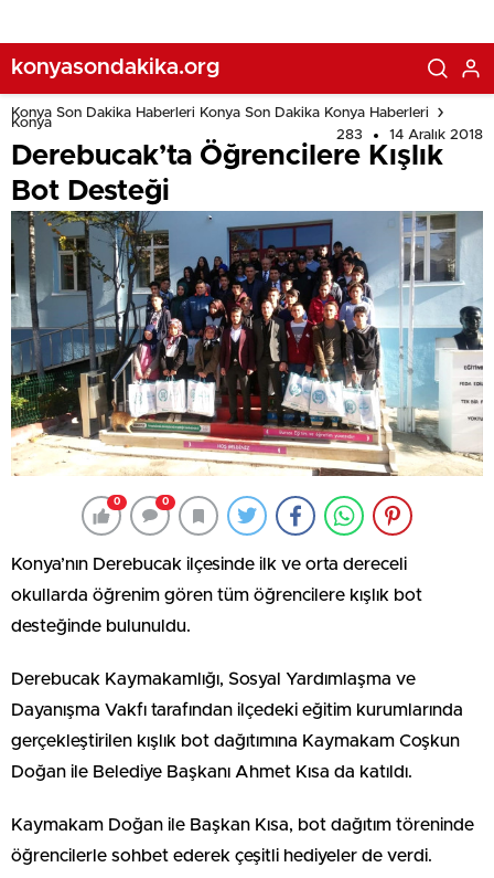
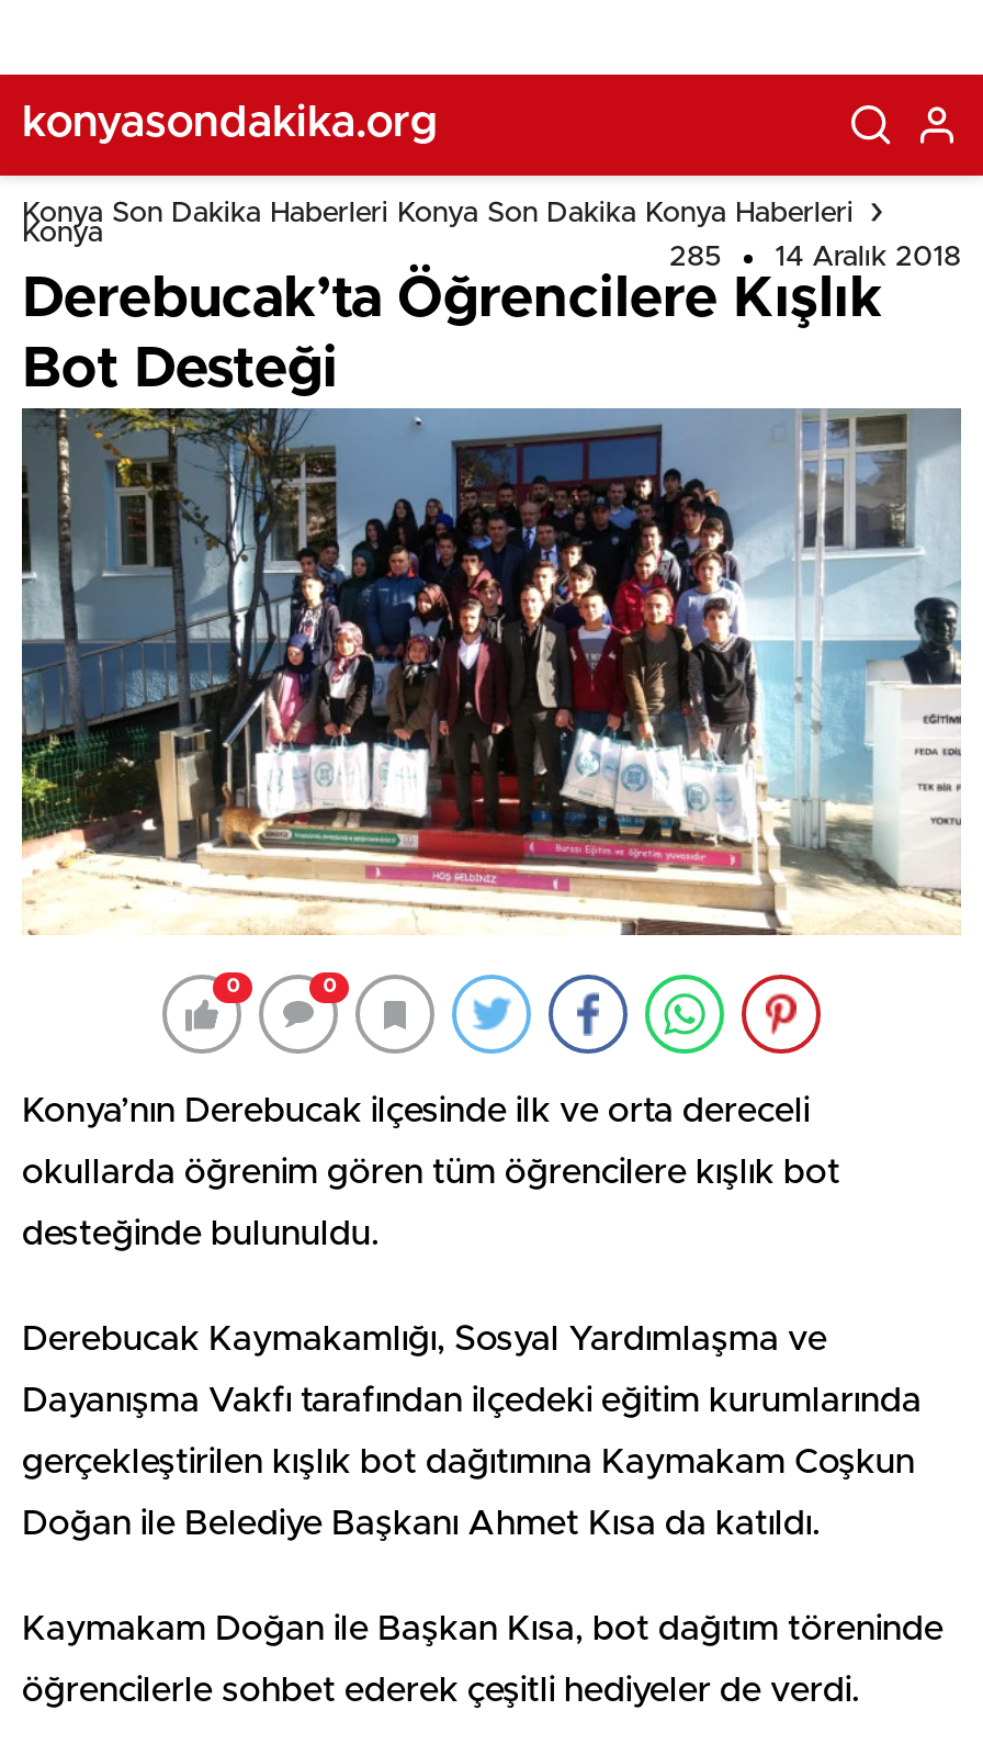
- 283 14 Aralık 2018
+ 285 14 Aralık 2018
